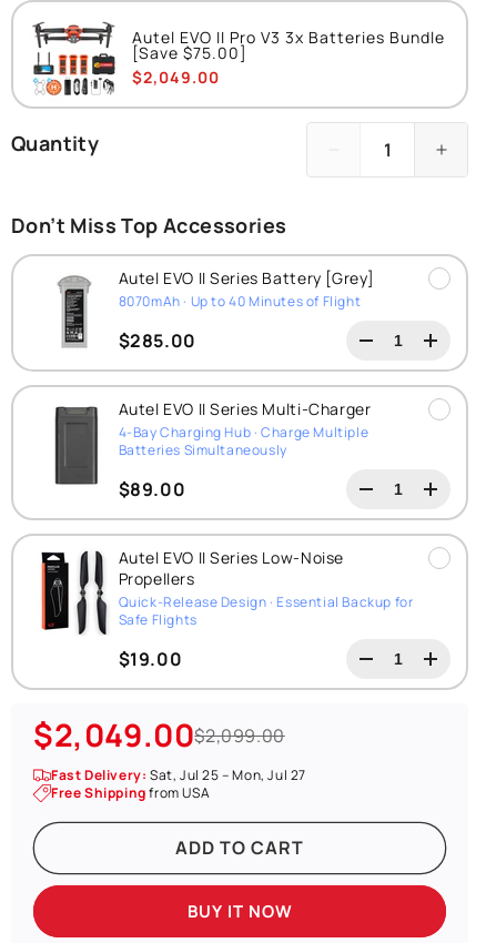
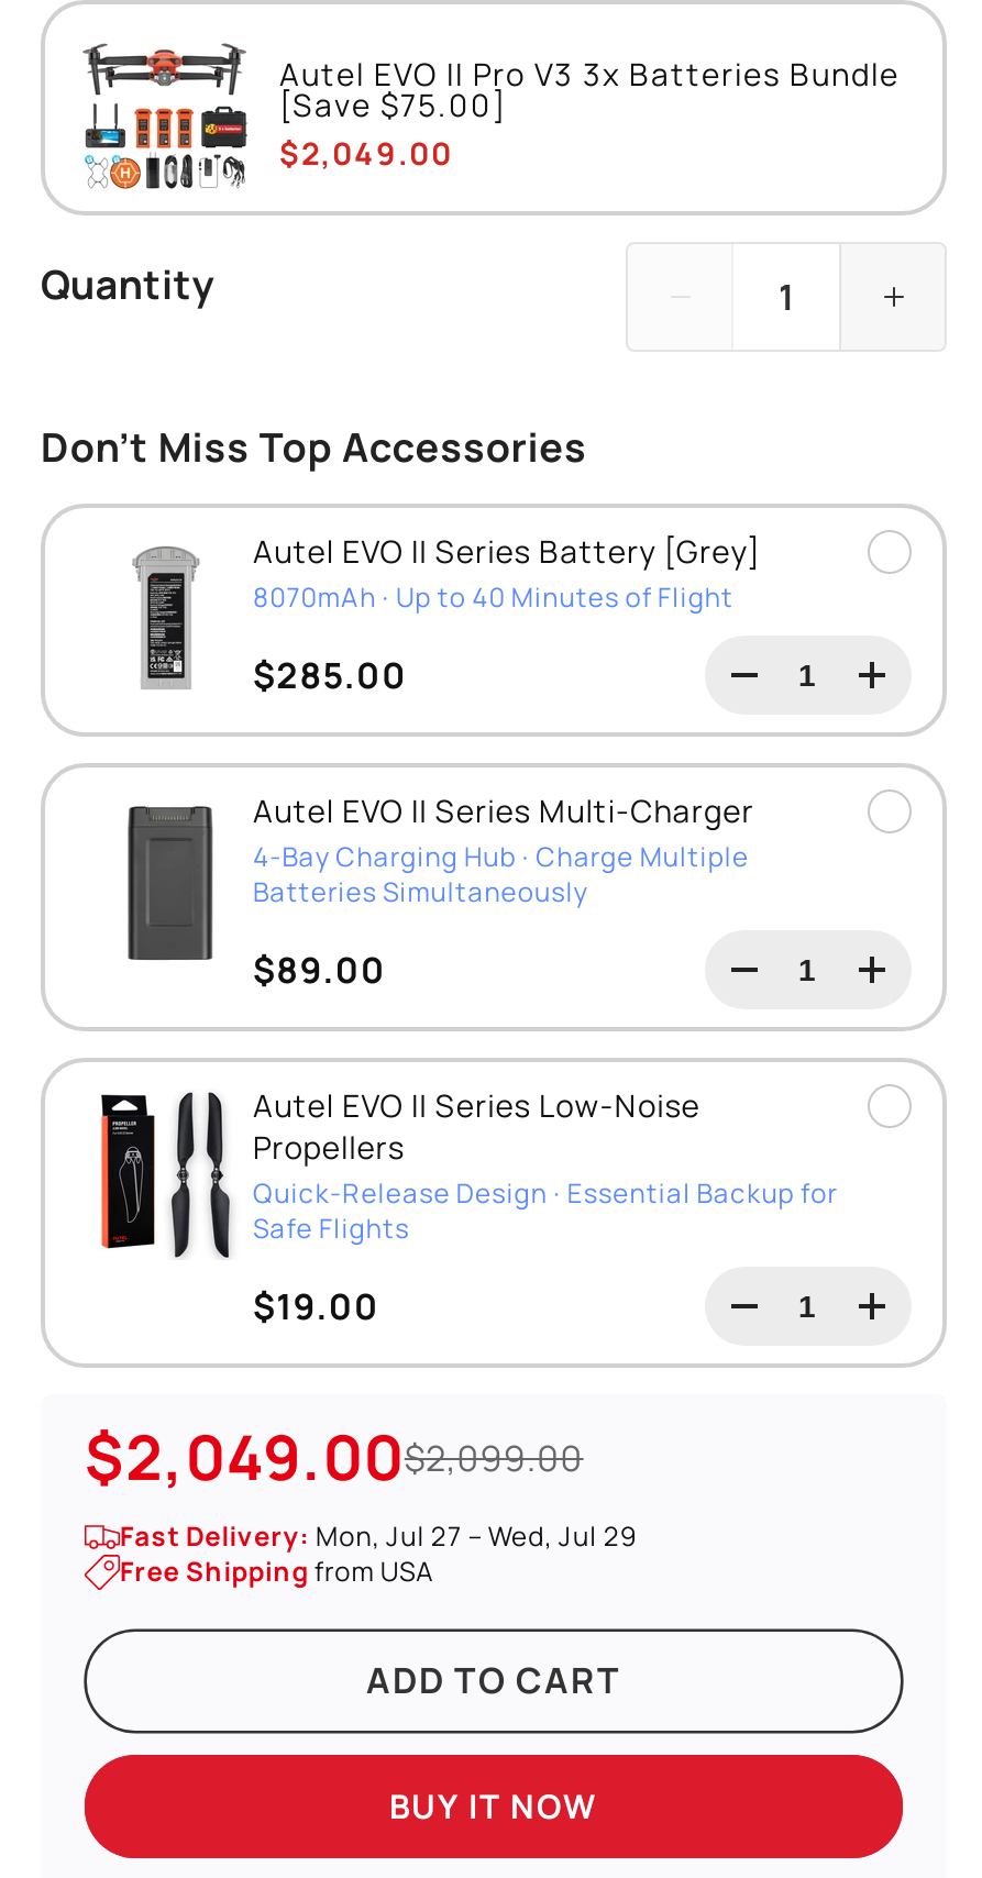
- Fast Delivery: Sat, Jul 25 – Mon, Jul 27
+ Fast Delivery: Mon, Jul 27 – Wed, Jul 29
